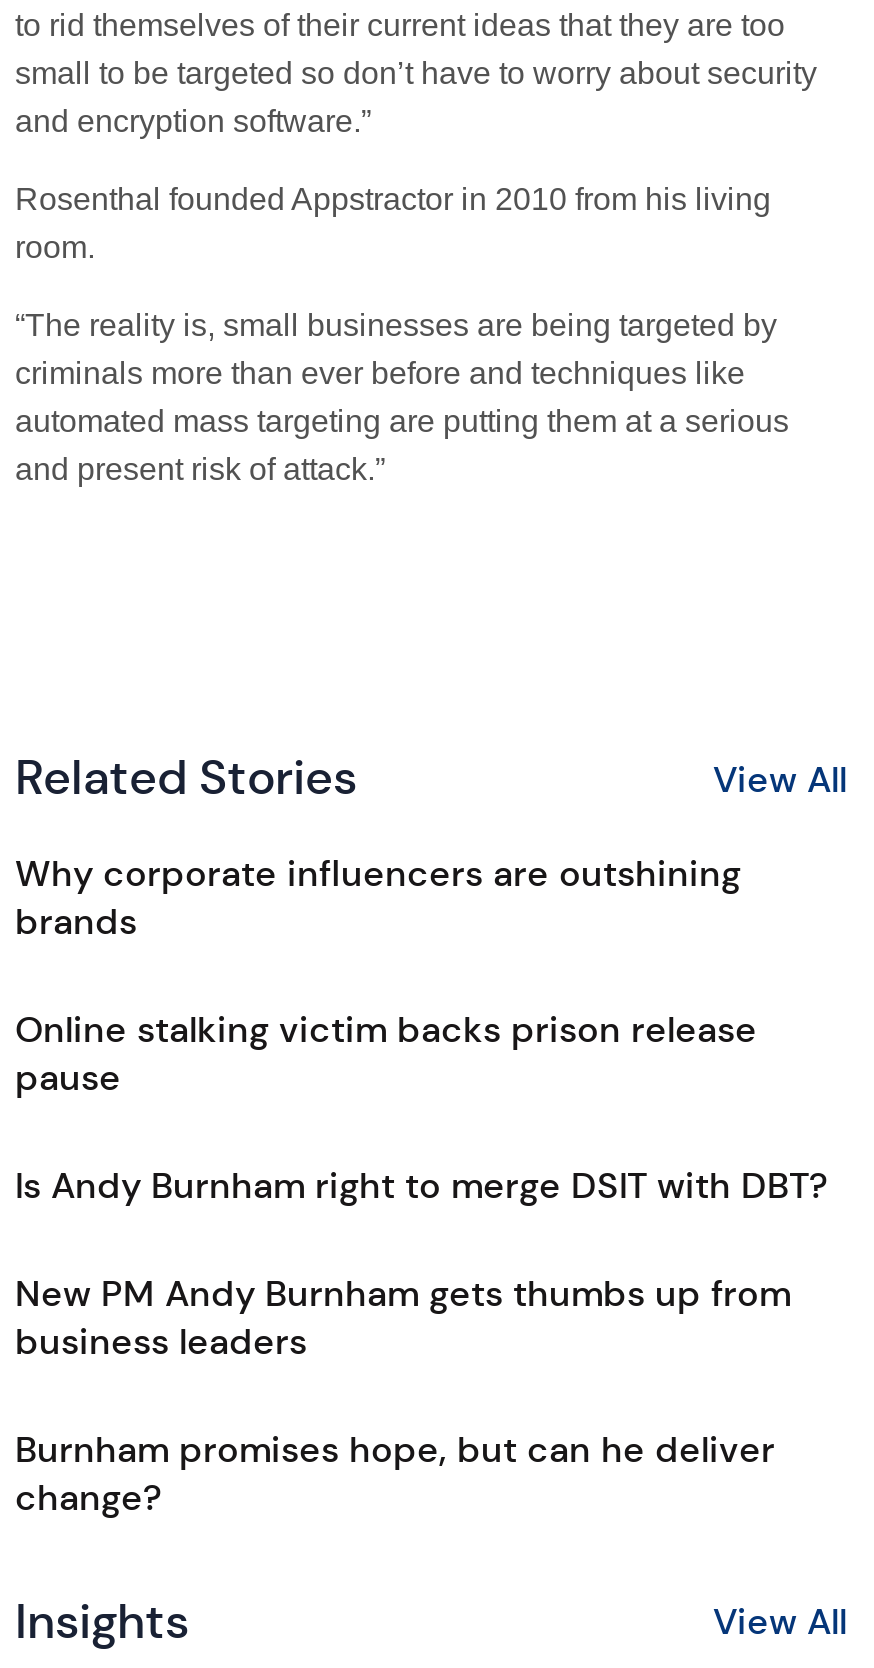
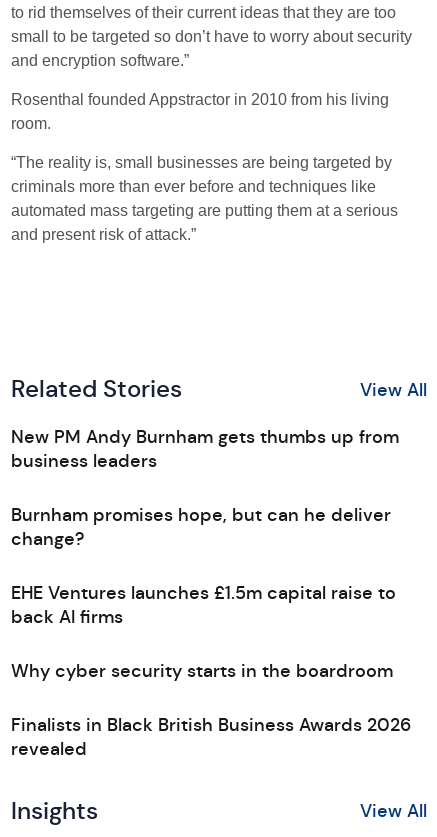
- Why corporate influencers are outshining
- brands
- Online stalking victim backs prison release
- pause
- Is Andy Burnham right to merge DSIT with DBT?

moved up: New PM Andy Burnham gets thumbs up from | business leaders | Burnham promises hope, but can he deliver | change?

+ EHE Ventures launches £1.5m capital raise to
+ back AI firms
+ Why cyber security starts in the boardroom
+ Finalists in Black British Business Awards 2026
+ revealed
